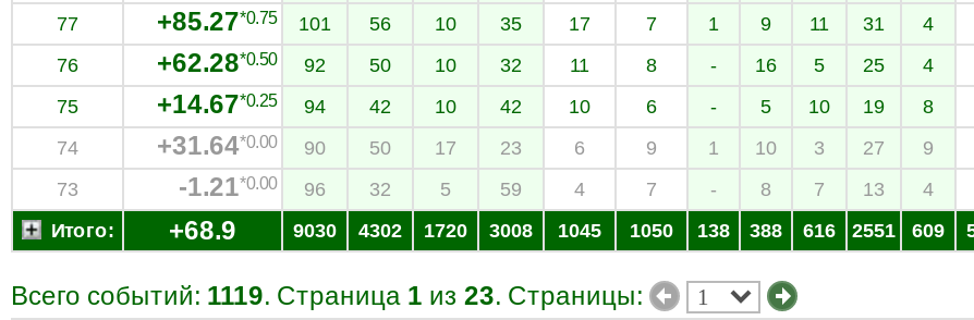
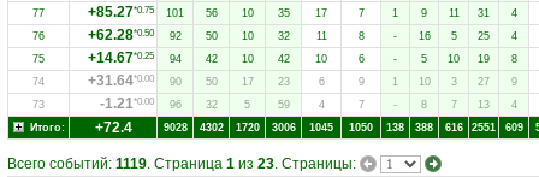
- +68.9
+ +72.4

- 9030
+ 9028

- 3008
+ 3006
